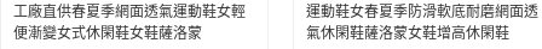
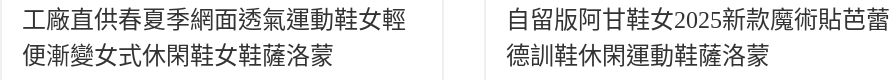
- 運動鞋女春夏季防滑軟底耐磨網面透
- 氣休閑鞋薩洛蒙女鞋增高休閑鞋
+ 自留版阿甘鞋女2025新款魔術貼芭蕾
+ 德訓鞋休閑運動鞋薩洛蒙
